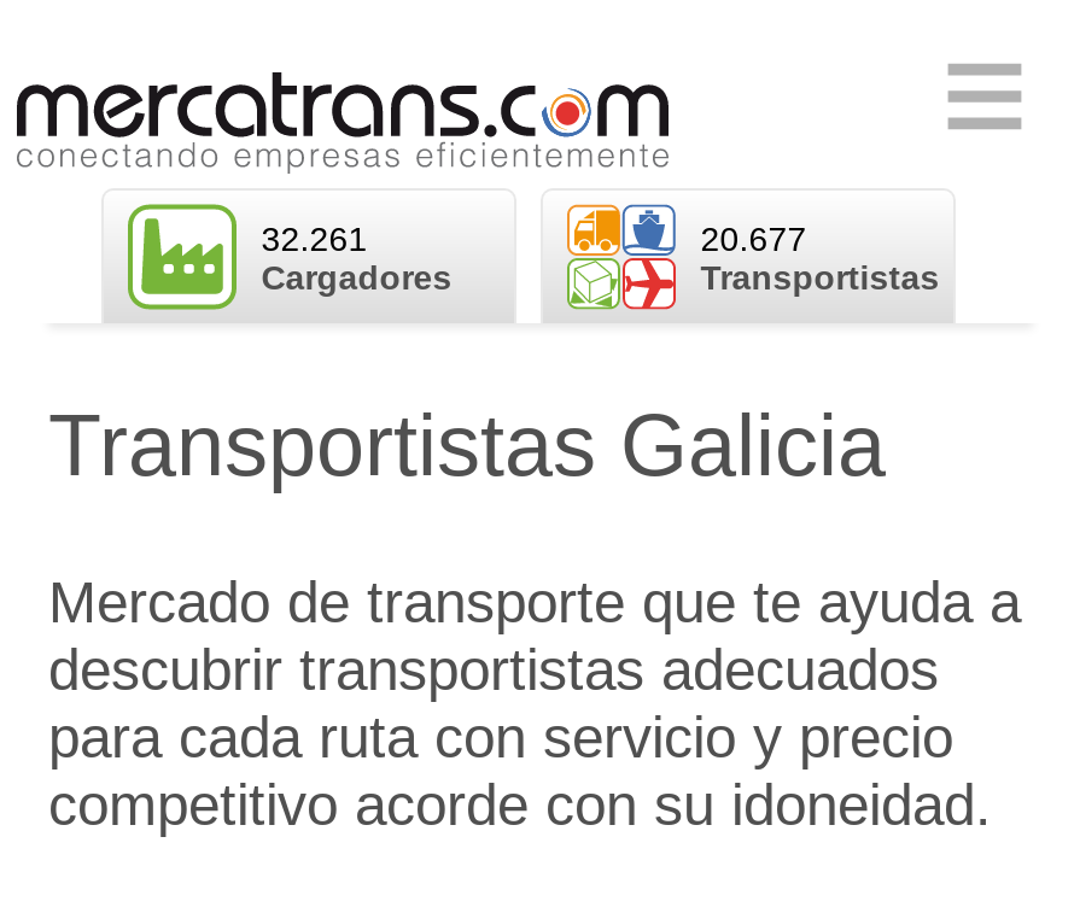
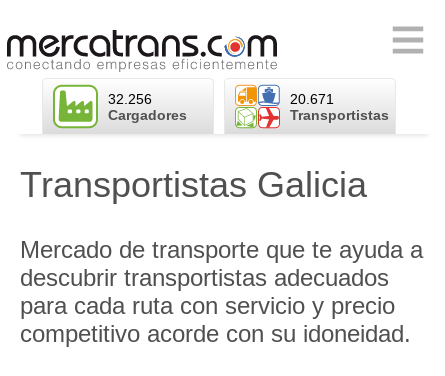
- 32.261
+ 32.256

- 20.677
+ 20.671
